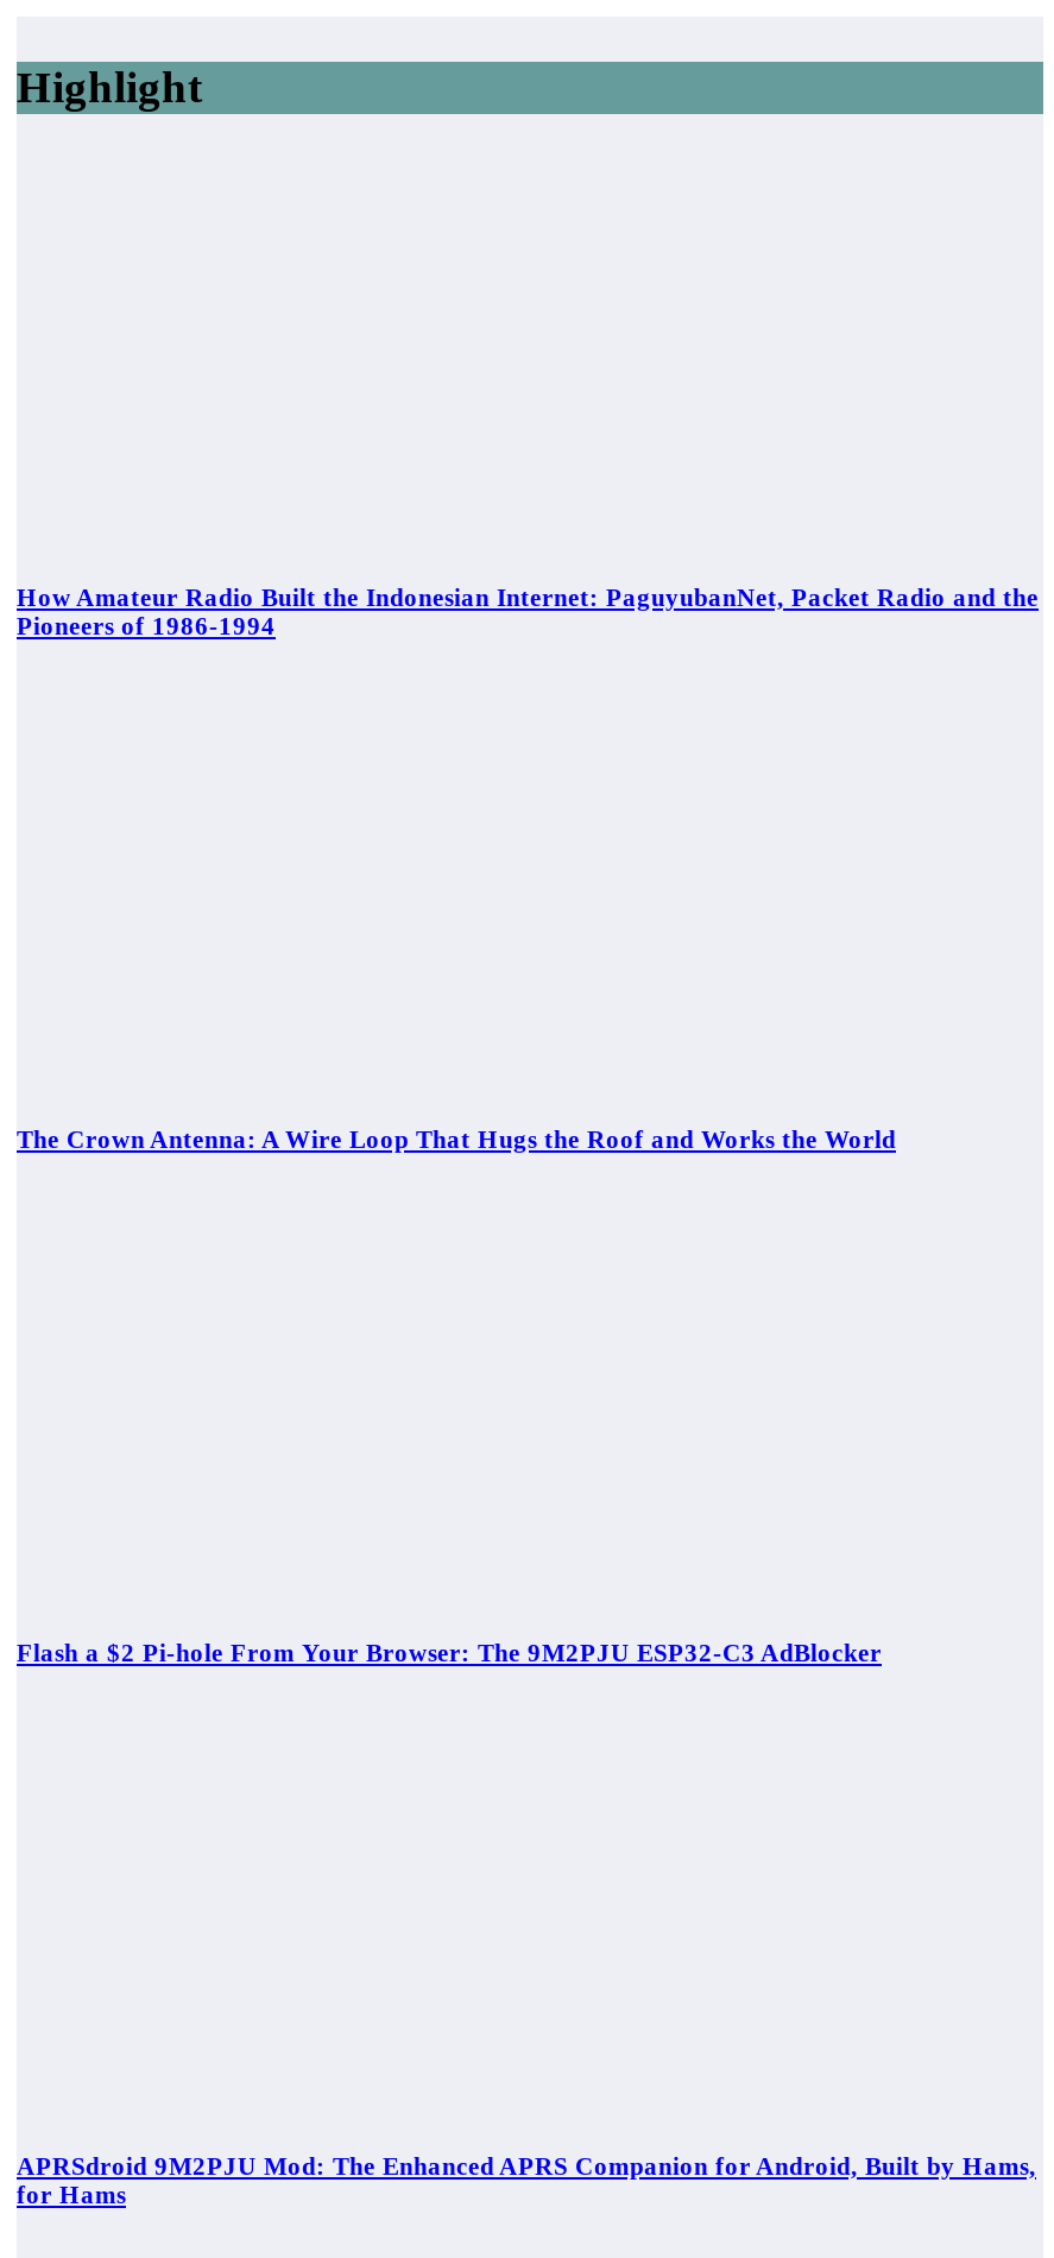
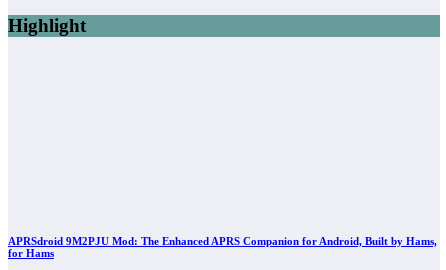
- How Amateur Radio Built the Indonesian Internet: PaguyubanNet, Packet Radio and the
- Pioneers of 1986-1994

- The Crown Antenna: A Wire Loop That Hugs the Roof and Works the World

- Flash a $2 Pi-hole From Your Browser: The 9M2PJU ESP32-C3 AdBlocker
